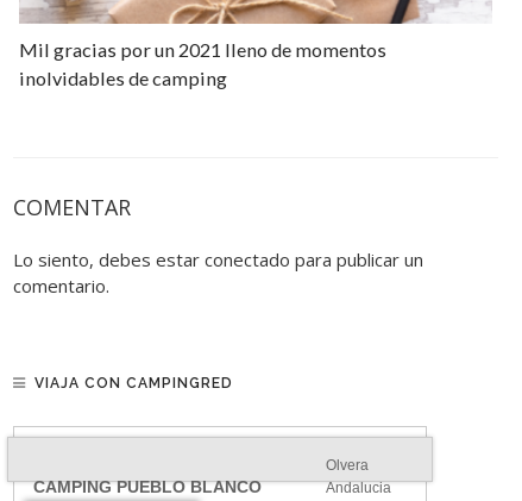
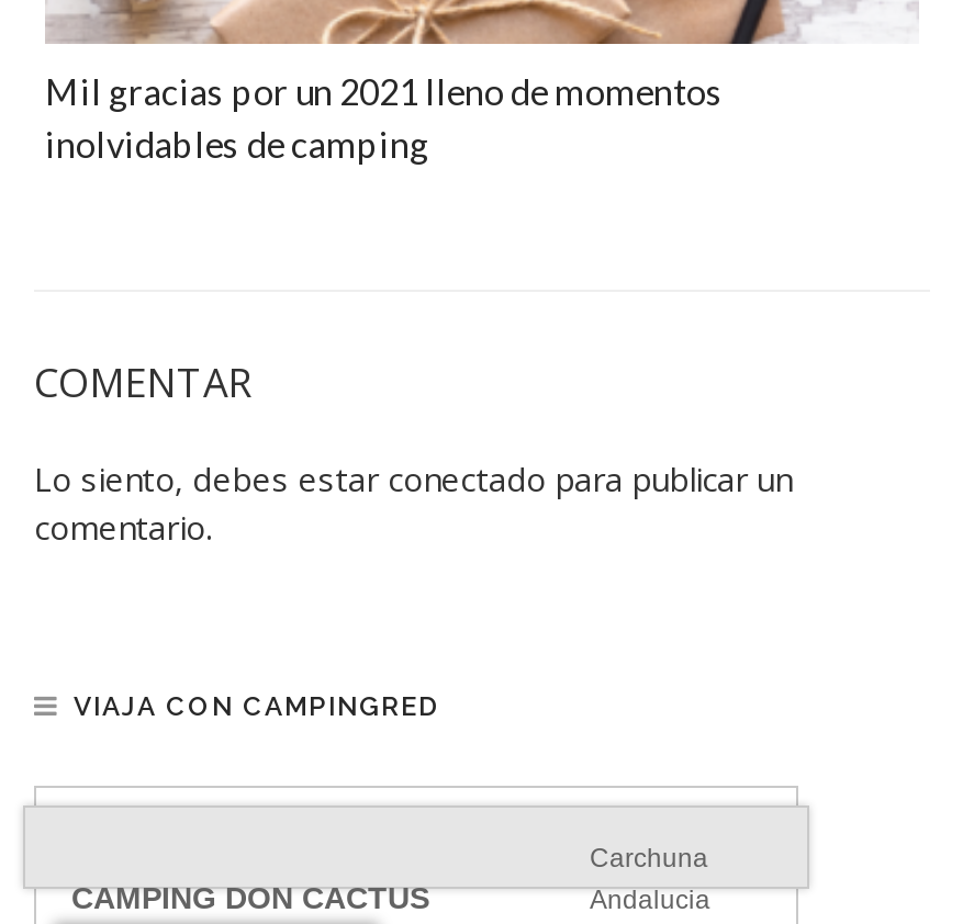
- Olvera
+ Carchuna

- CAMPING PUEBLO BLANCO
+ CAMPING DON CACTUS
